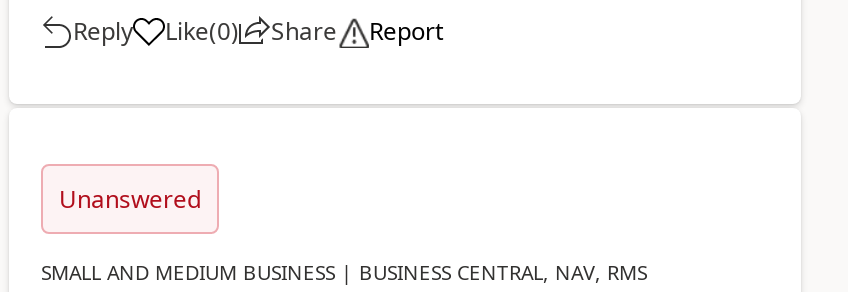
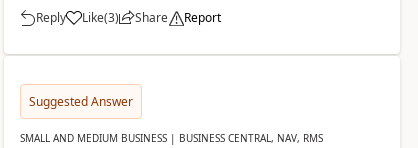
- (0)
+ (3)

- Unanswered
+ Suggested Answer
